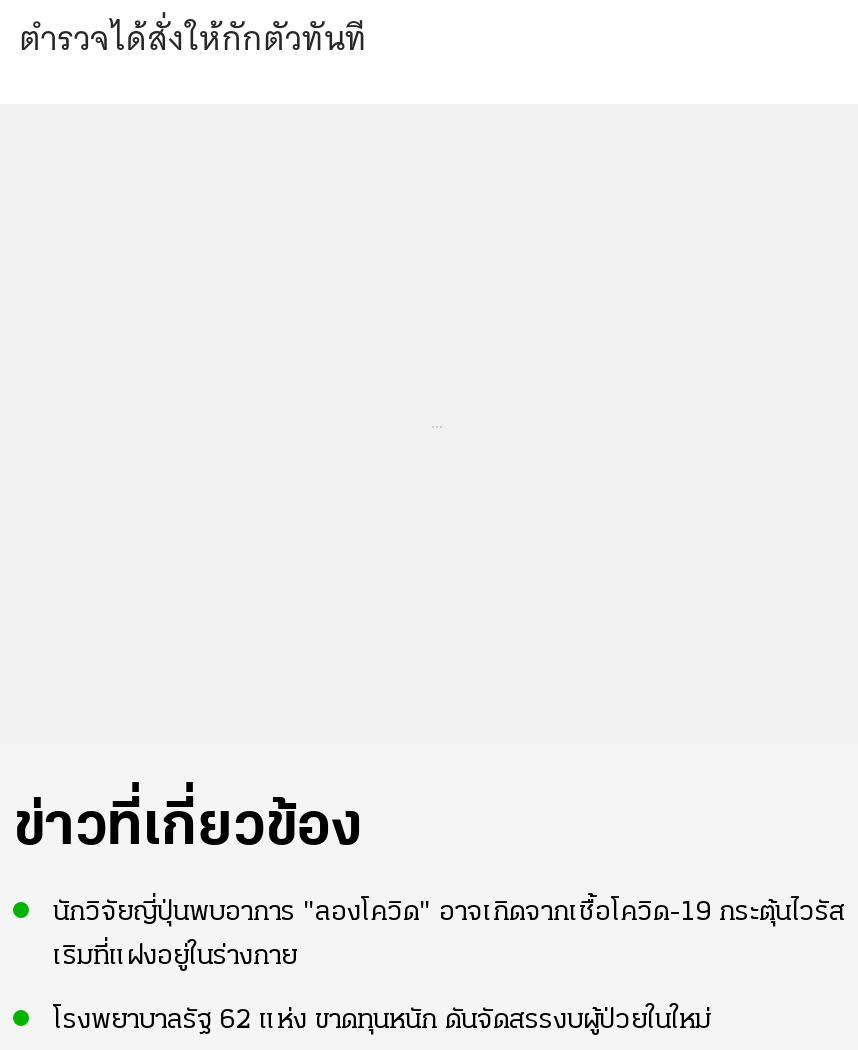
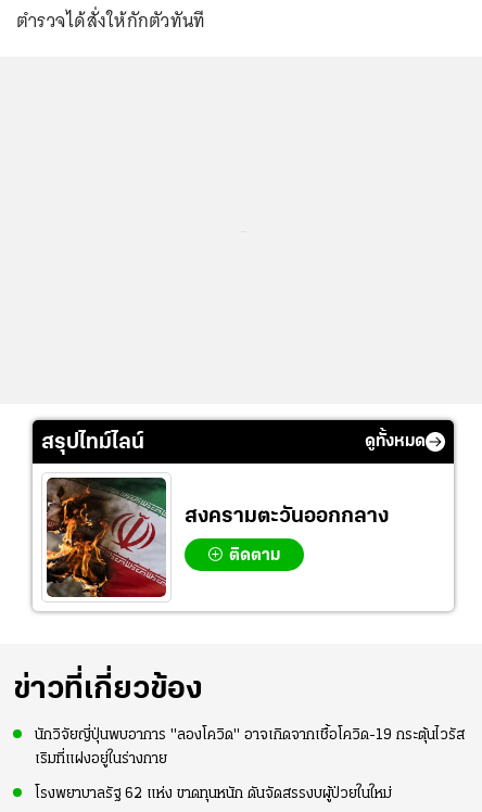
+ สรุปไทม์ไลน์
+ ดูทั้งหมด

+ [image]
+ สงครามตะวันออกกลาง
+ ติดตาม
